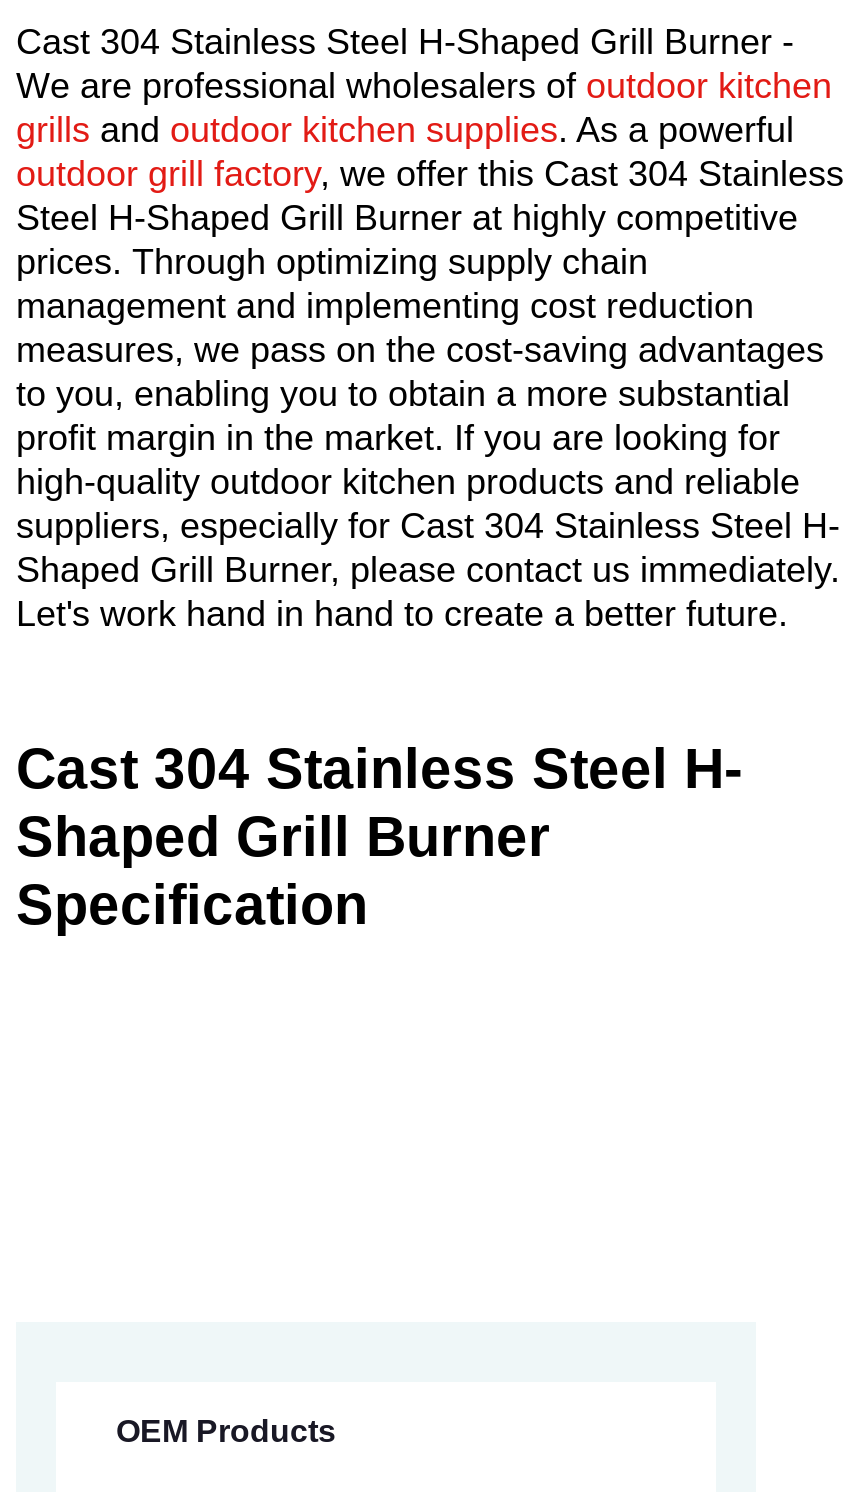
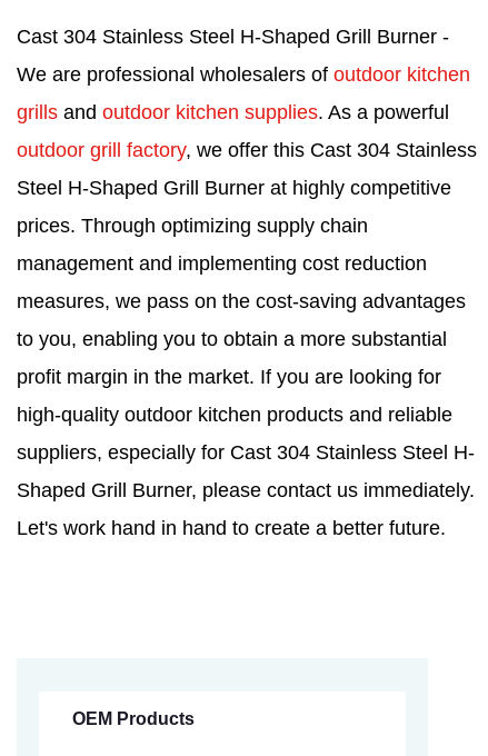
moved down: grills and outdoor kitchen supplies. As a powerful

moved down: outdoor grill factory, we offer this Cast 304 Stainless

moved down: Steel H-Shaped Grill Burner at highly competitive

moved down: prices. Through optimizing supply chain

moved down: management and implementing cost reduction

moved down: measures, we pass on the cost-saving advantages

moved down: to you, enabling you to obtain a more substantial

moved down: profit margin in the market. If you are looking for

moved down: high-quality outdoor kitchen products and reliable

moved down: suppliers, especially for Cast 304 Stainless Steel H-

moved down: Shaped Grill Burner, please contact us immediately.

moved down: Let's work hand in hand to create a better future.

- Cast 304 Stainless Steel H-
- Shaped Grill Burner
- Specification
